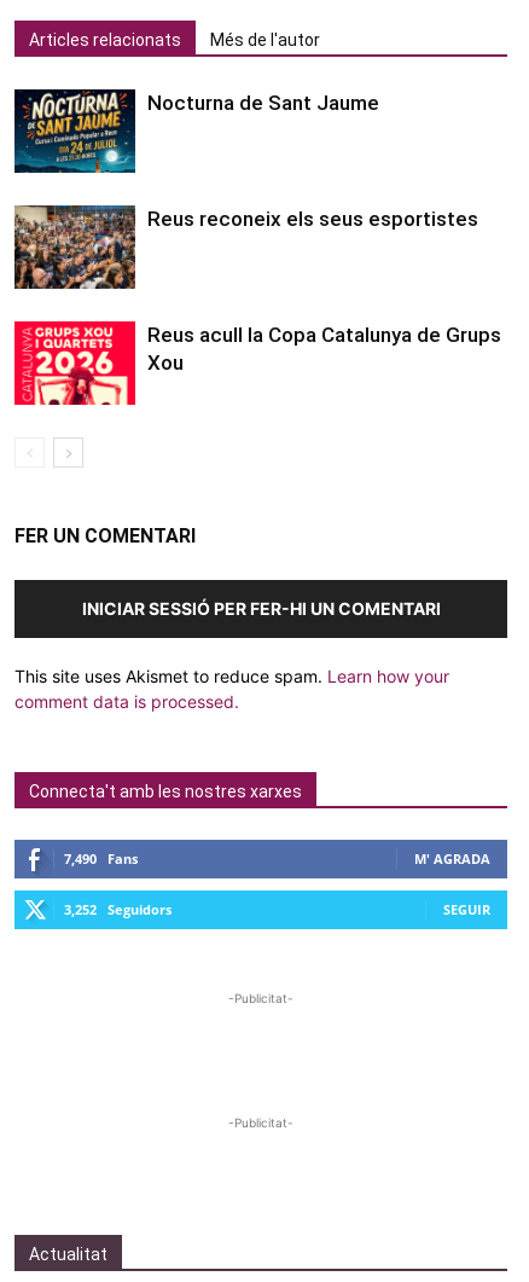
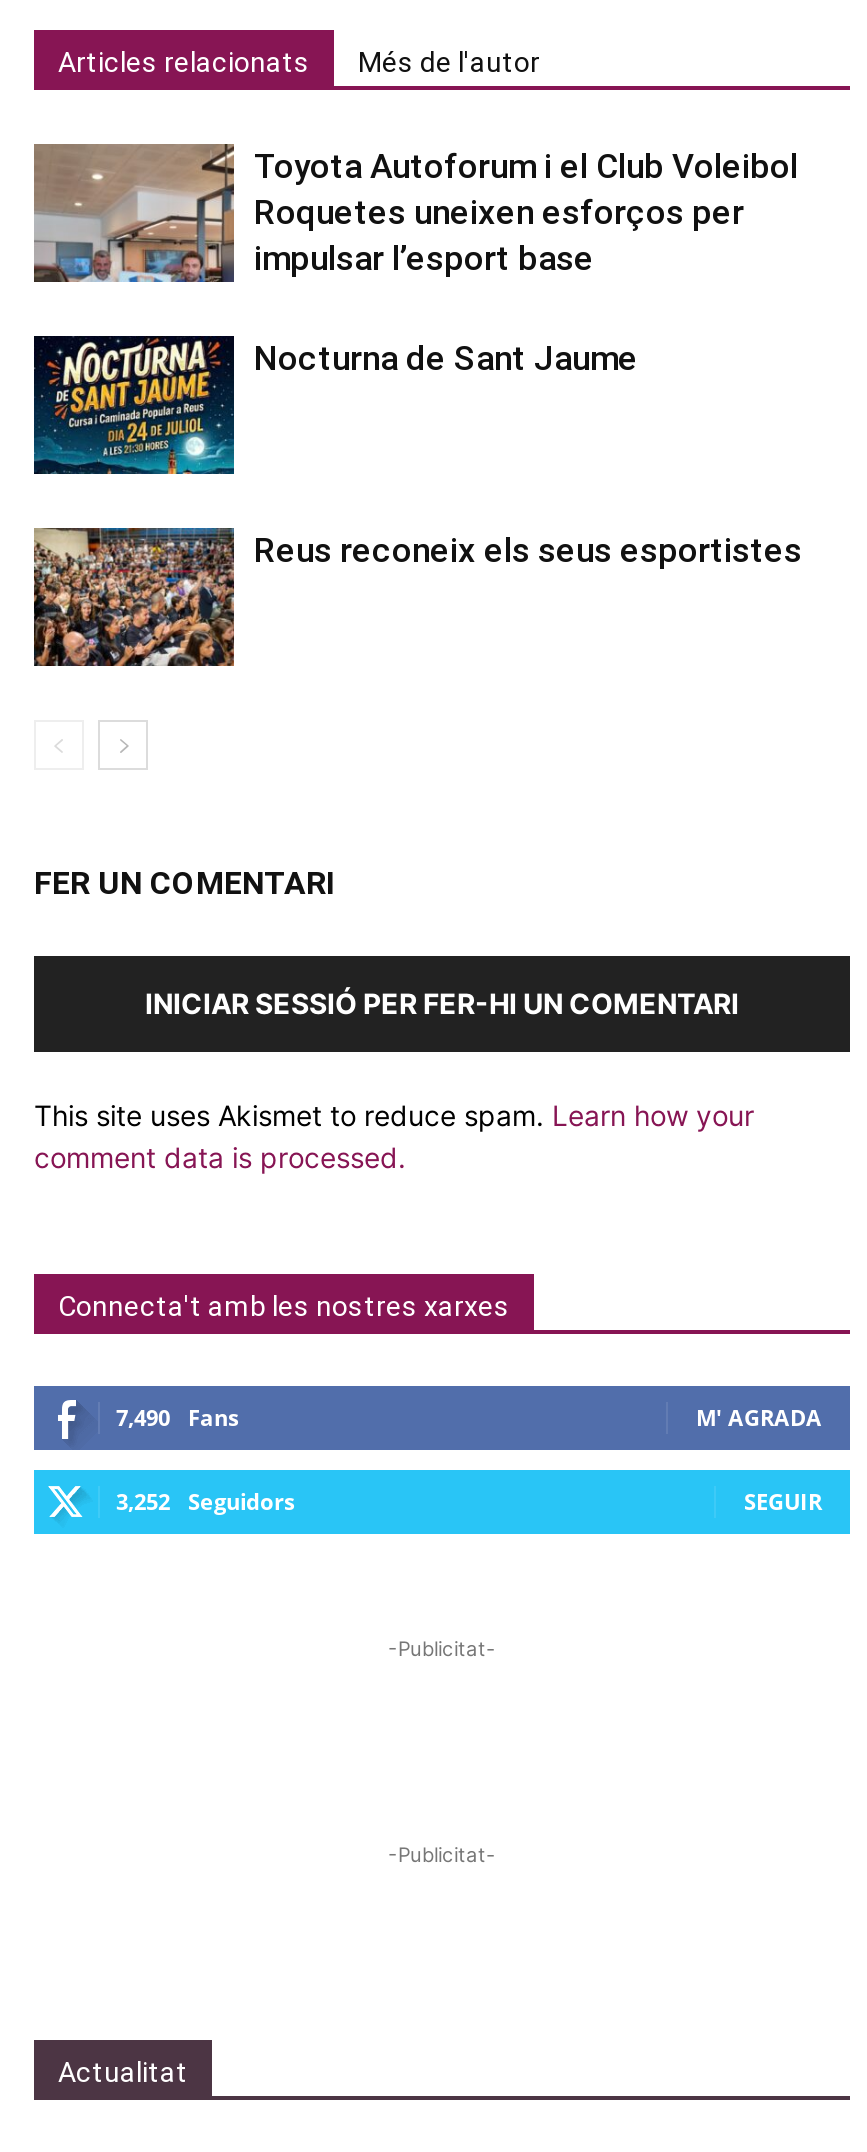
+ [image]
+ Toyota Autoforum i el Club Voleibol
+ Roquetes uneixen esforços per
+ impulsar l’esport base

moved down: [image] | Nocturna de Sant Jaume | Reus reconeix els seus esportistes

moved down: [image]

- [image]
- Reus acull la Copa Catalunya de Grups
- Xou
